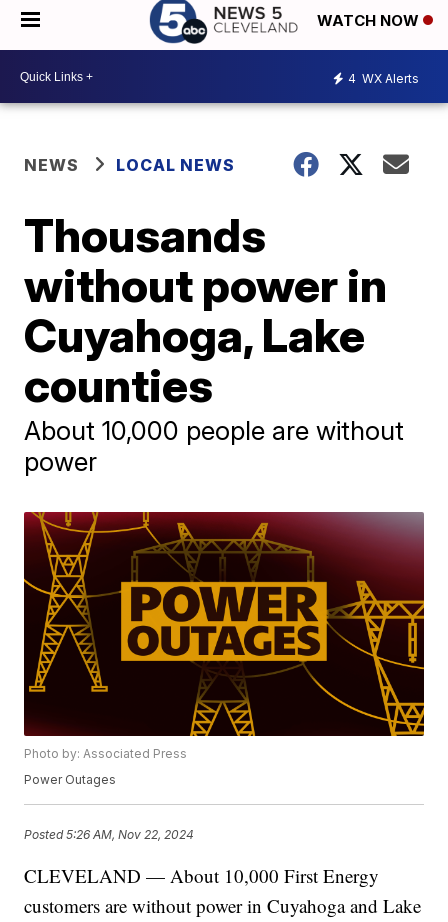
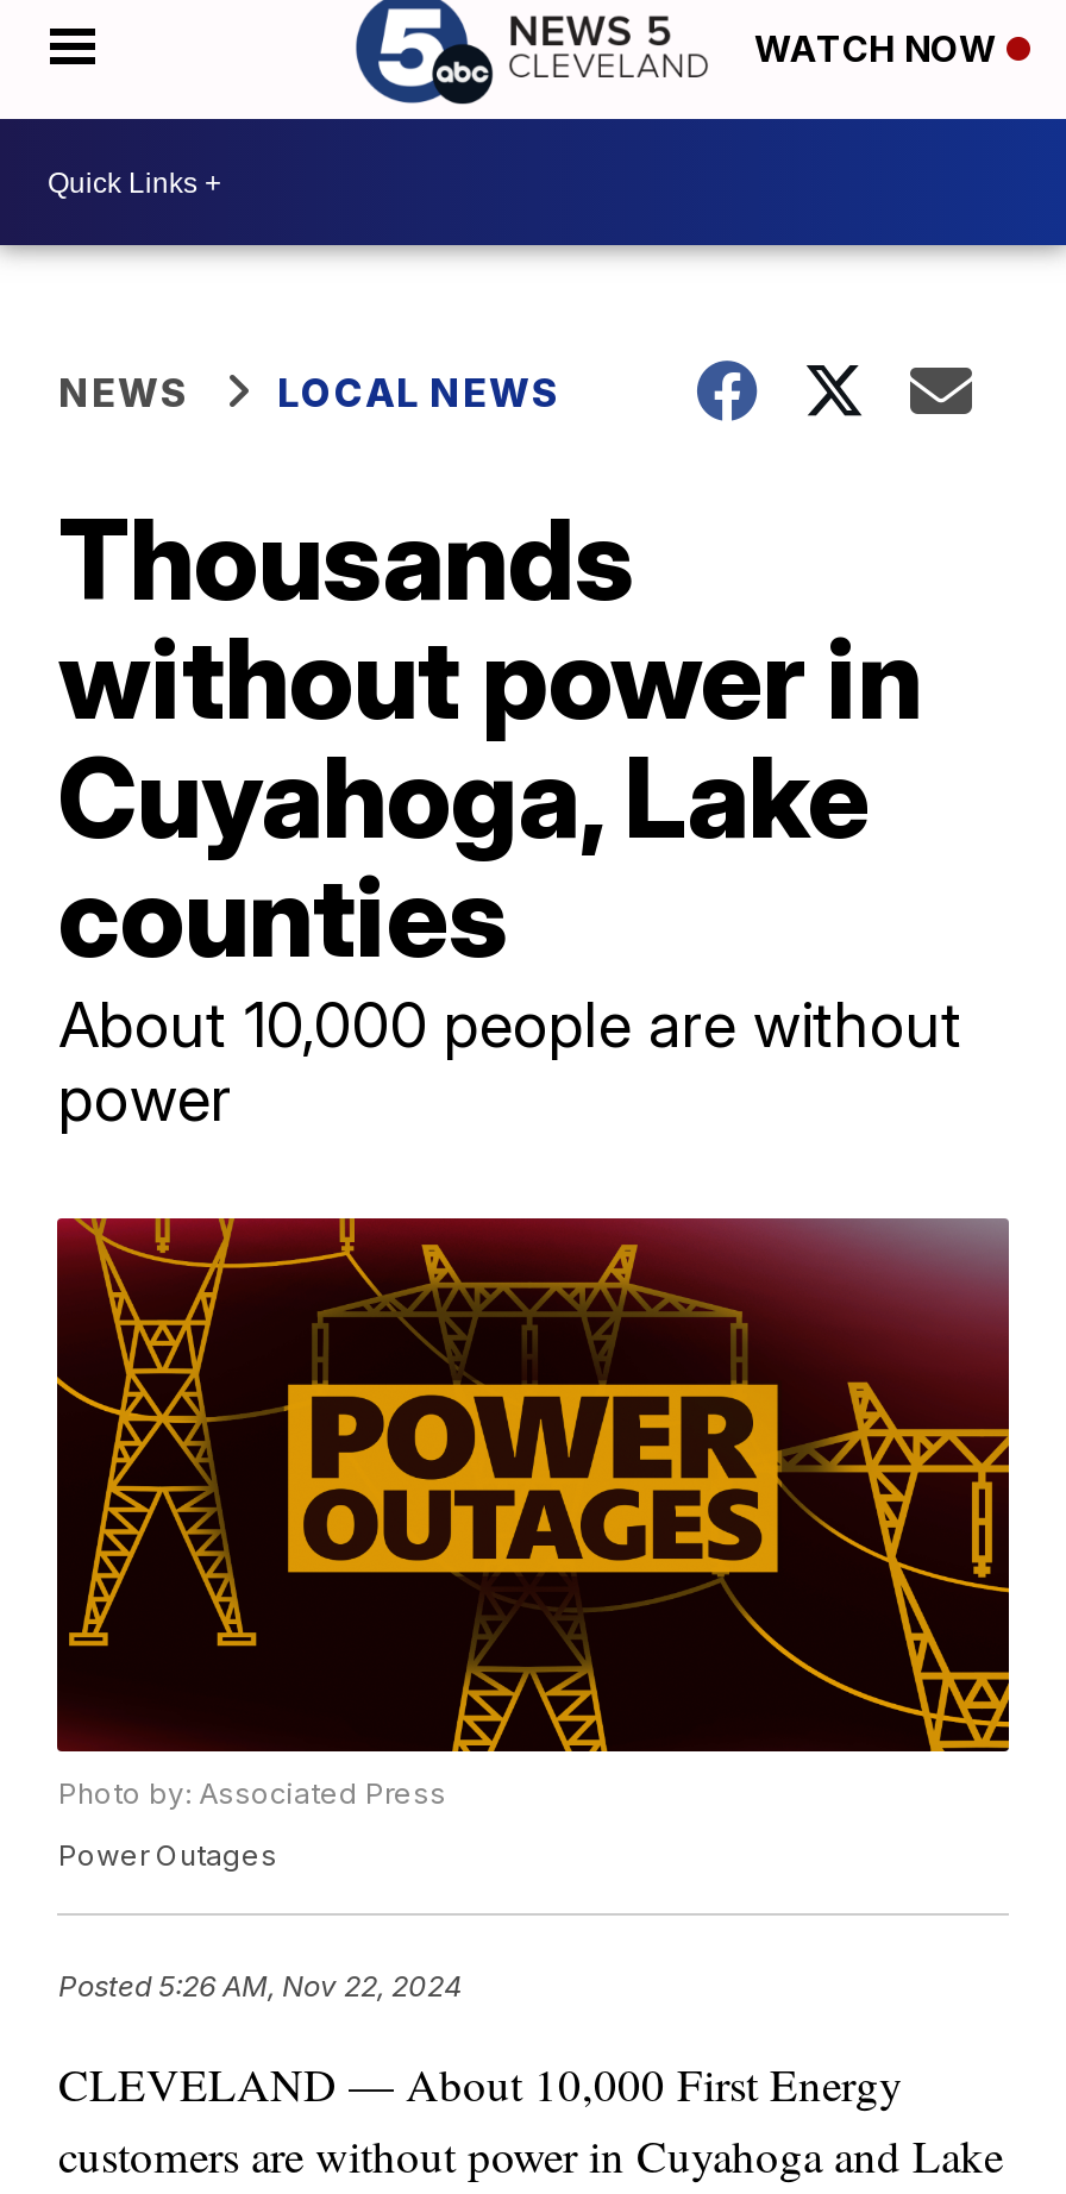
- 4 WX Alerts
